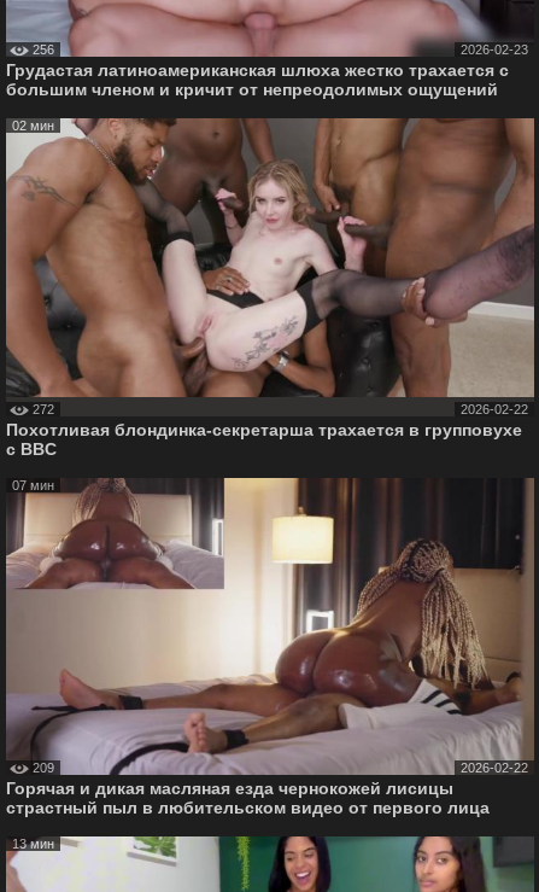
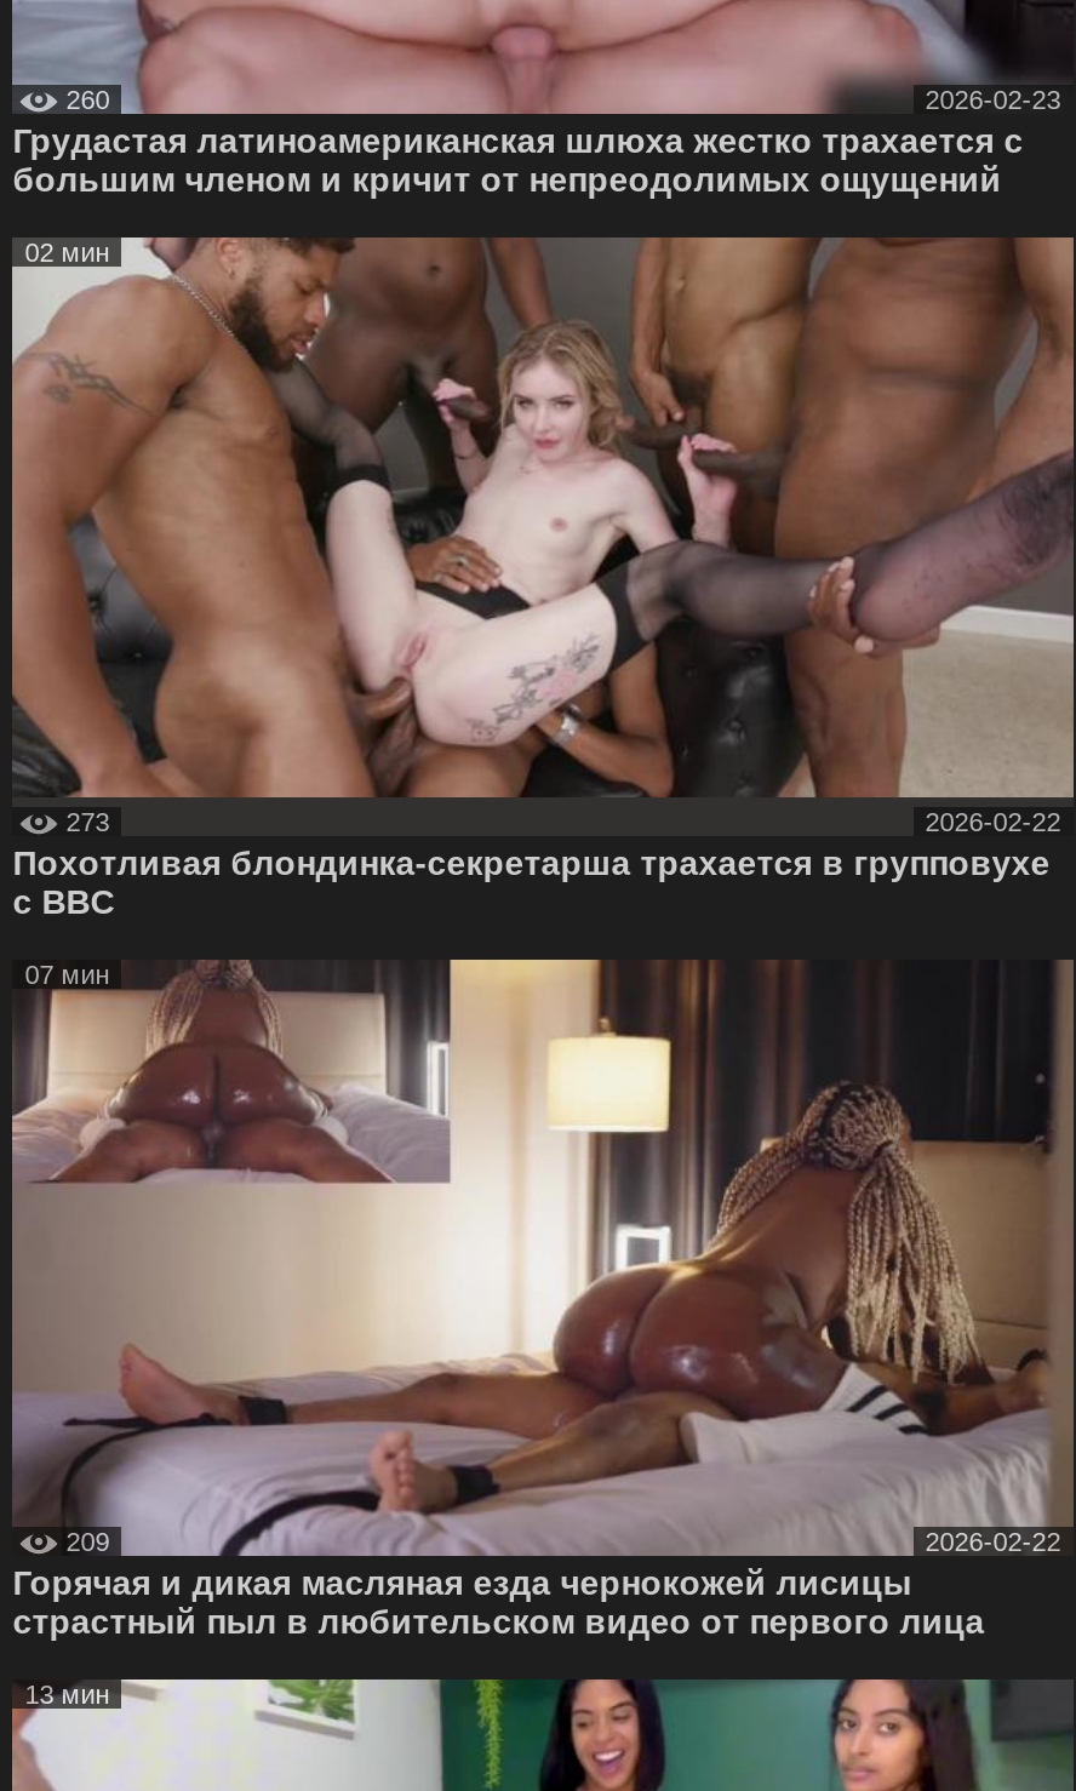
- 256
+ 260

- 272
+ 273
